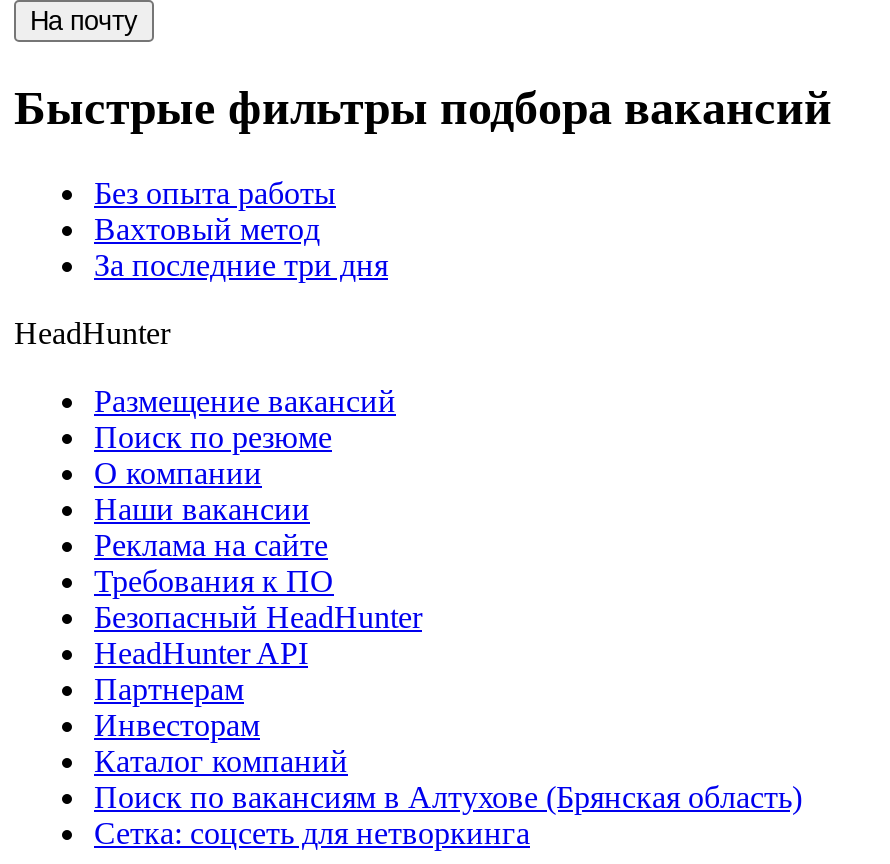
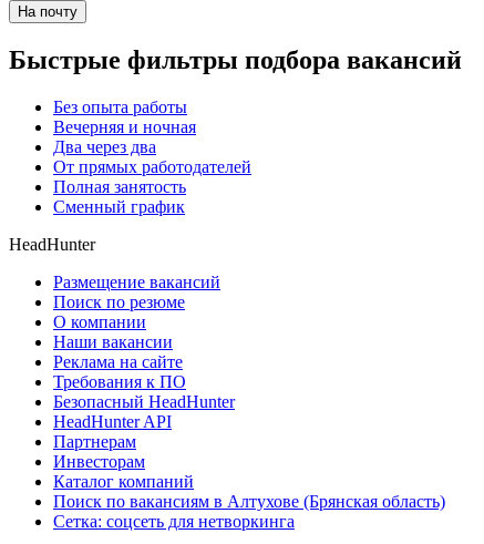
- Вахтовый метод
- За последние три дня
+ Вечерняя и ночная
+ Два через два
+ От прямых работодателей
+ Полная занятость
+ Сменный график
